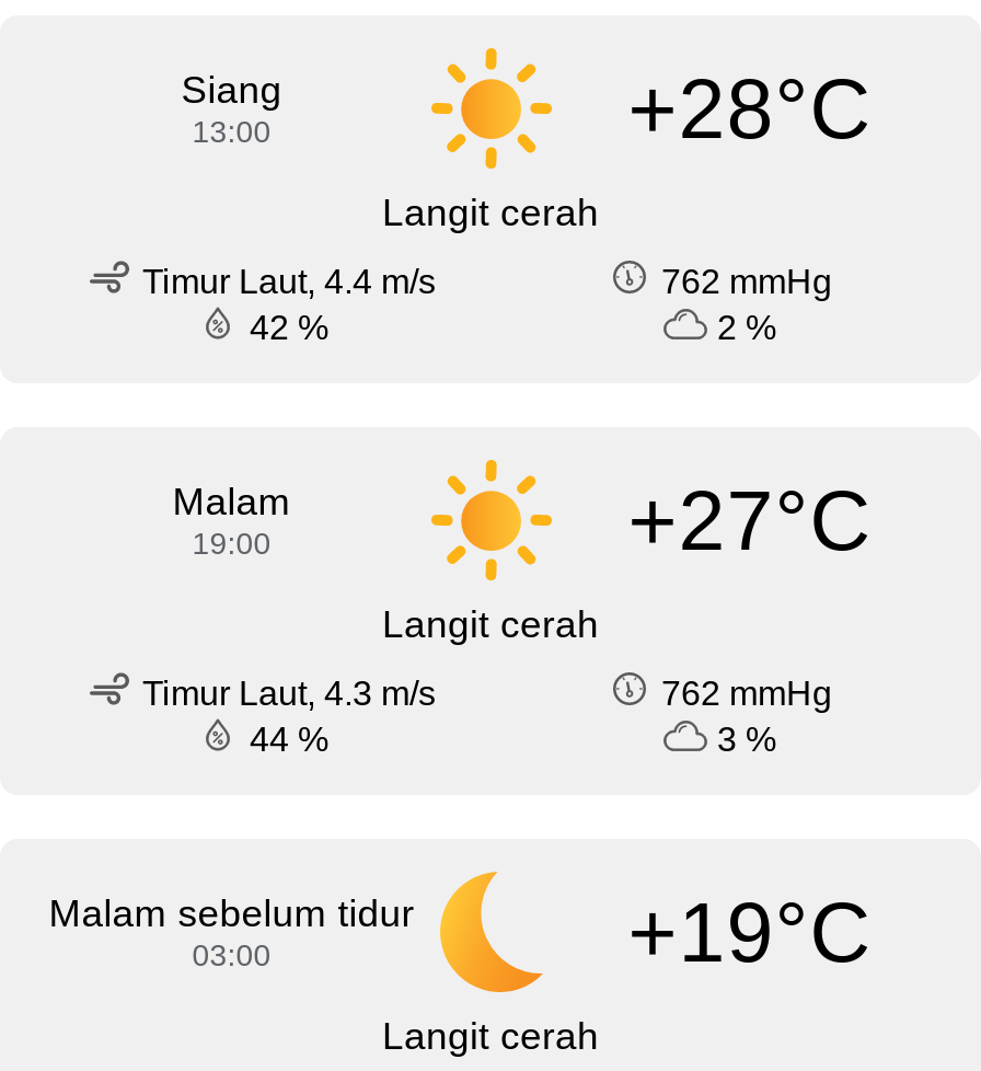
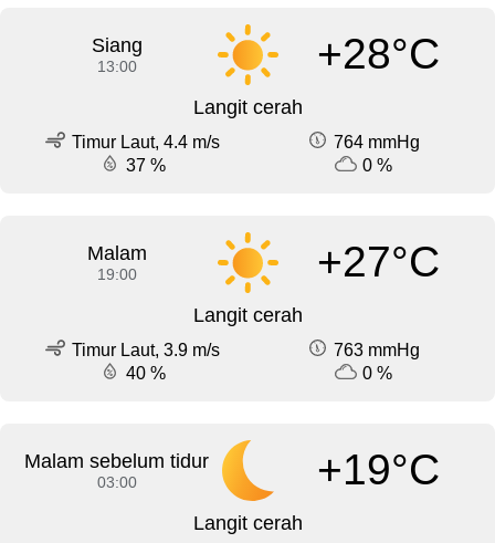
- 762 mmHg
+ 764 mmHg

- 42 %
+ 37 %

- 2 %
+ 0 %

- Timur Laut, 4.3 m/s
+ Timur Laut, 3.9 m/s

- 762 mmHg
+ 763 mmHg

- 44 %
+ 40 %

- 3 %
+ 0 %
